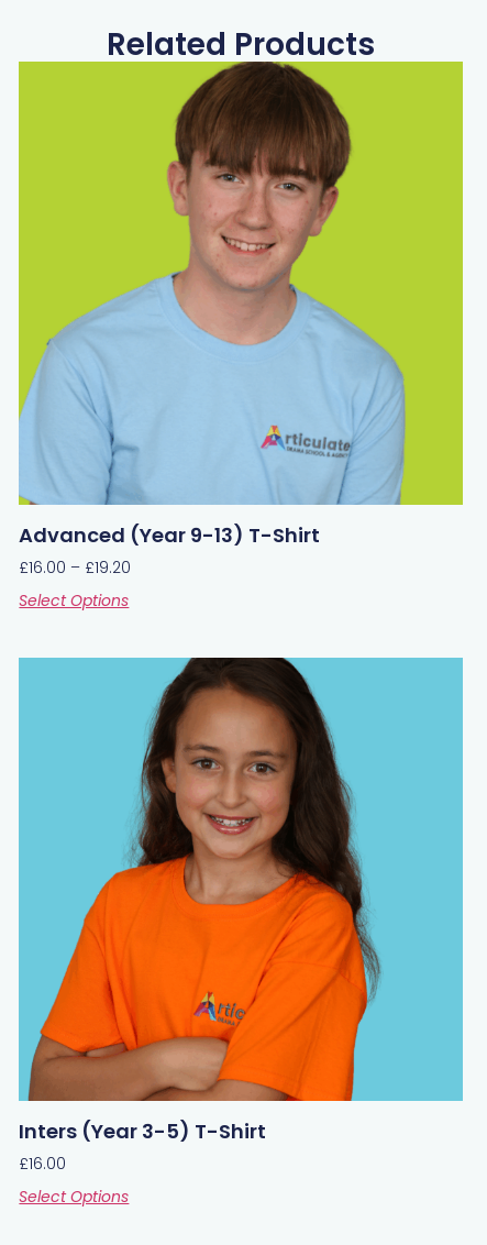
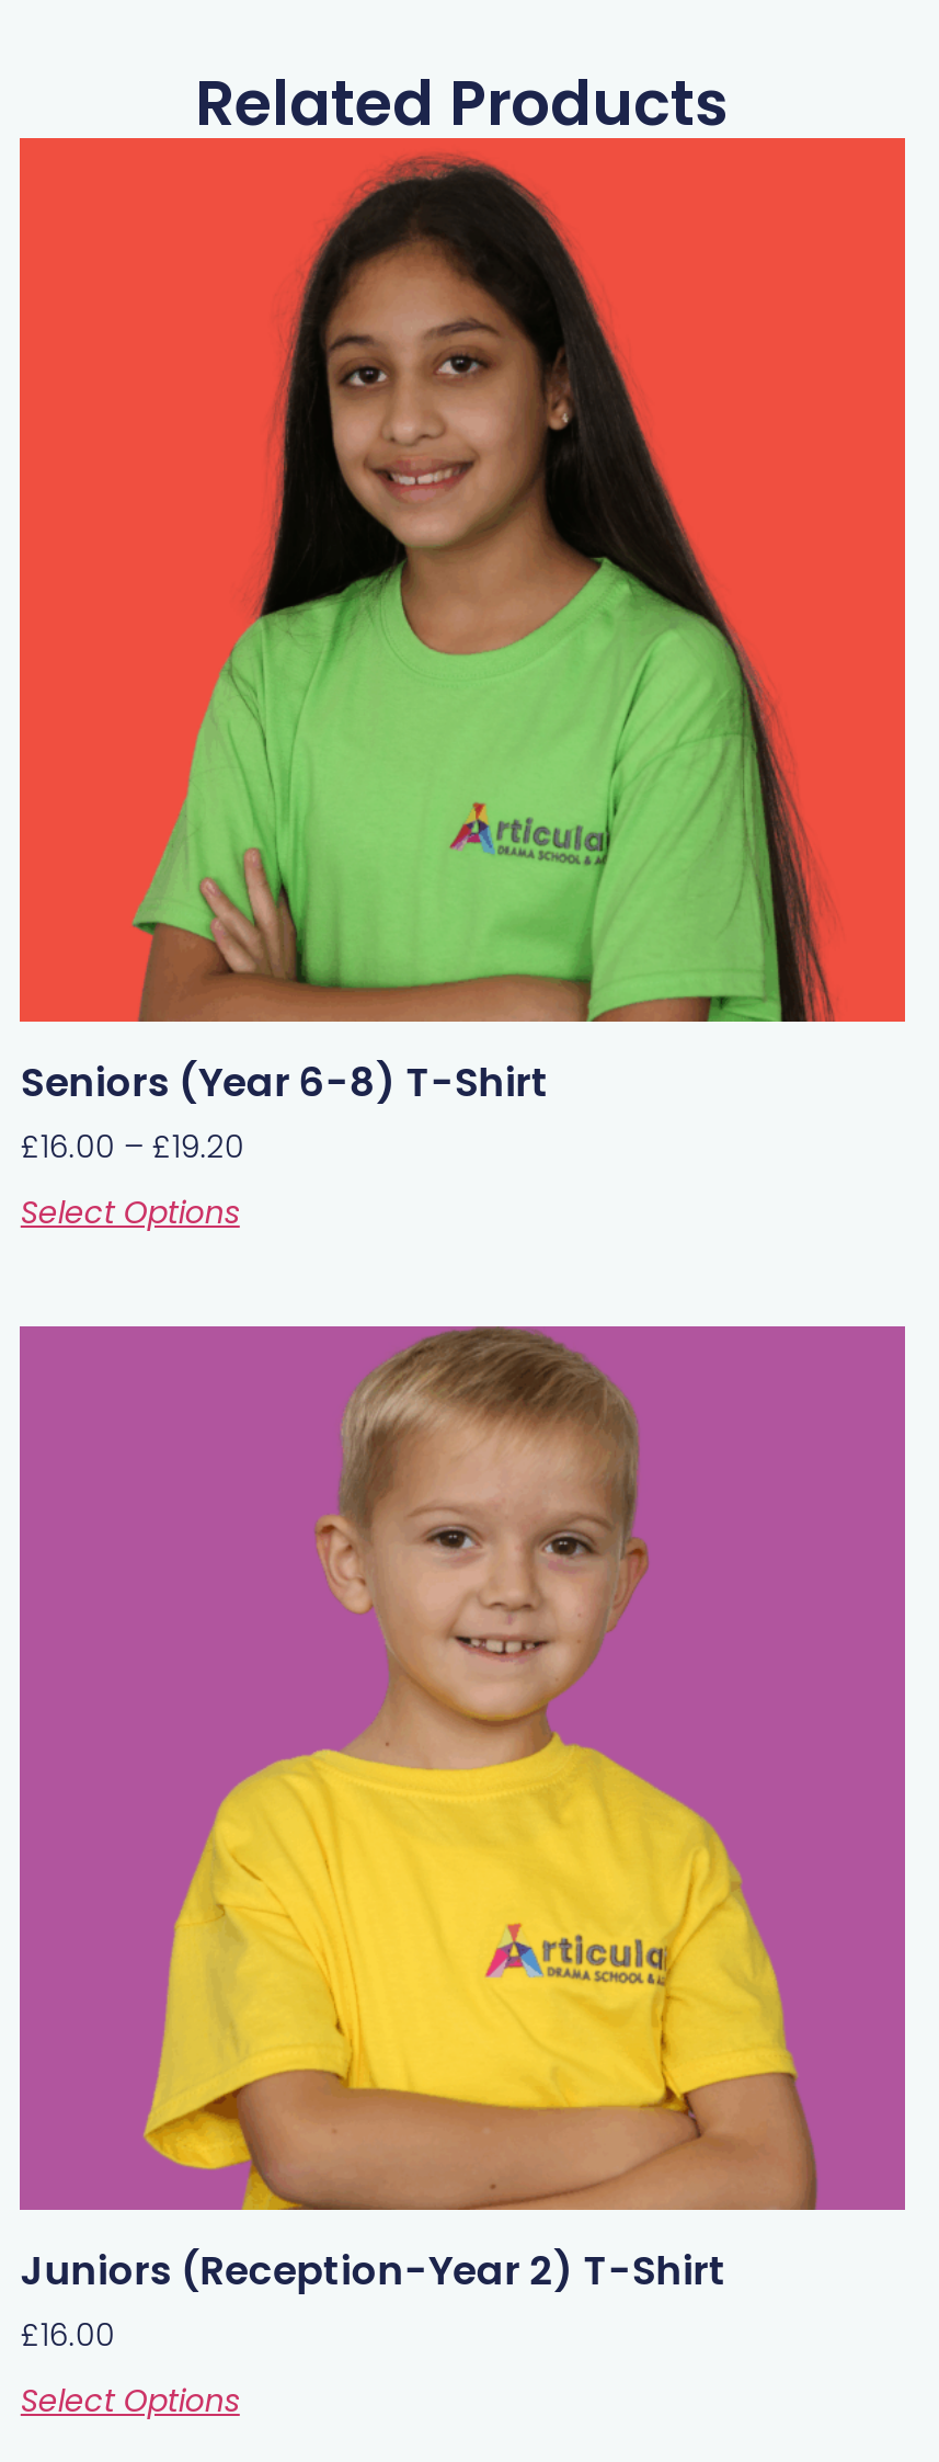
- [image]
- Advanced (Year 9-13) T-Shirt
+ [image]
+ Seniors (Year 6-8) T-Shirt

- [image]
- Inters (Year 3-5) T-Shirt
+ [image]
+ Juniors (Reception-Year 2) T-Shirt
